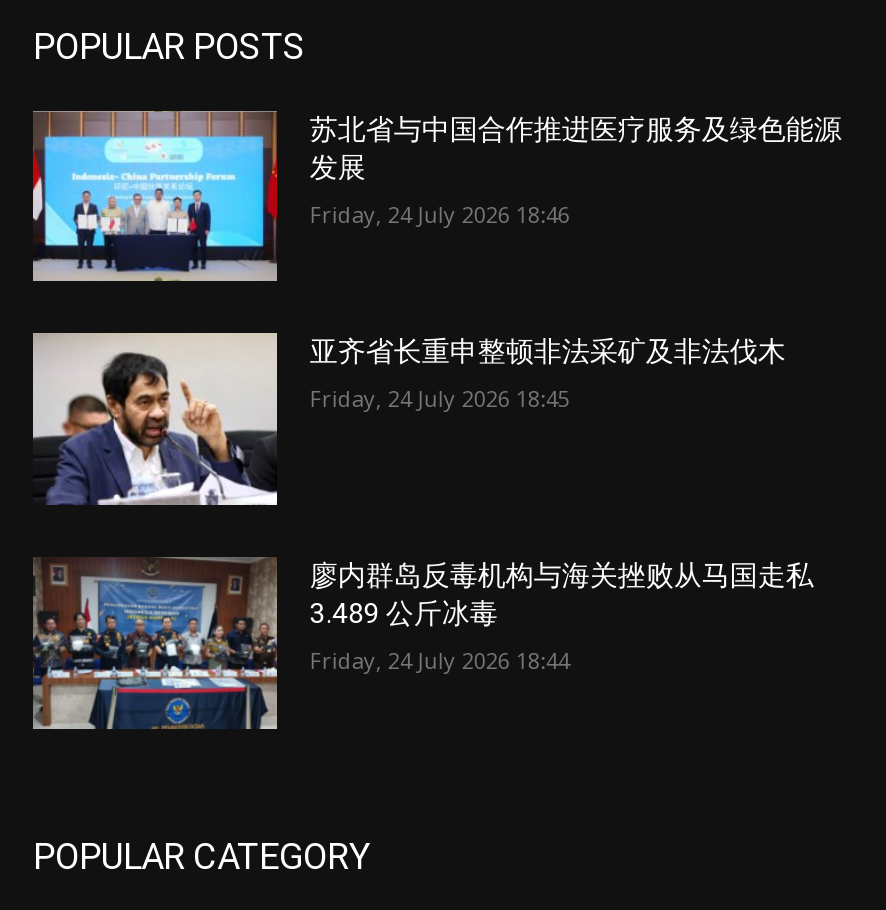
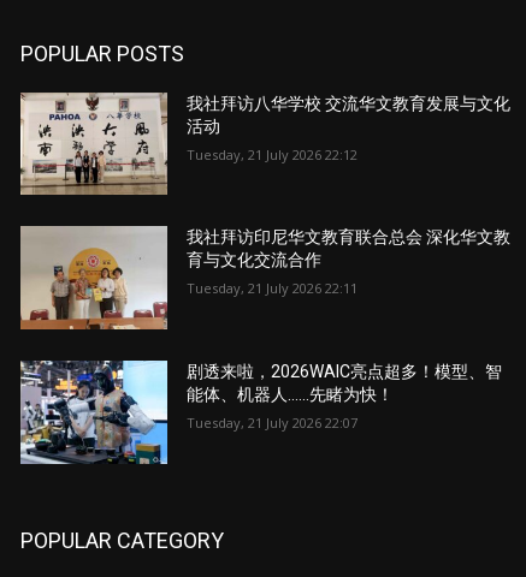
- [image]
- 苏北省与中国合作推进医疗服务及绿色能源
- 发展
+ [image]
+ 我社拜访八华学校 交流华文教育发展与文化
+ 活动

- Friday, 24 July 2026 18:46
+ Tuesday, 21 July 2026 22:12

- [image]
- 亚齐省长重申整顿非法采矿及非法伐木
+ [image]
+ 我社拜访印尼华文教育联合总会 深化华文教
+ 育与文化交流合作

- Friday, 24 July 2026 18:45
+ Tuesday, 21 July 2026 22:11

- [image]
- 廖内群岛反毒机构与海关挫败从马国走私
- 3.489 公斤冰毒
+ [image]
+ 剧透来啦，2026WAIC亮点超多！模型、智
+ 能体、机器人……先睹为快！

- Friday, 24 July 2026 18:44
+ Tuesday, 21 July 2026 22:07
